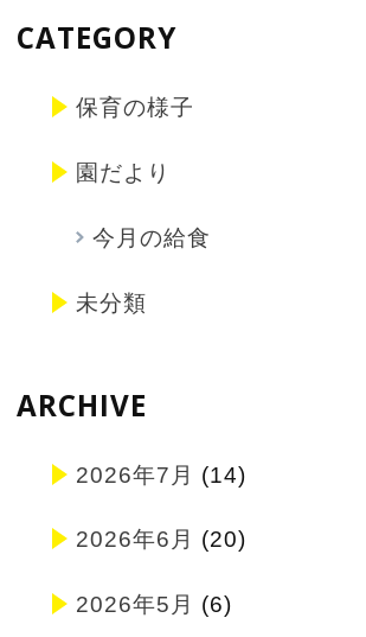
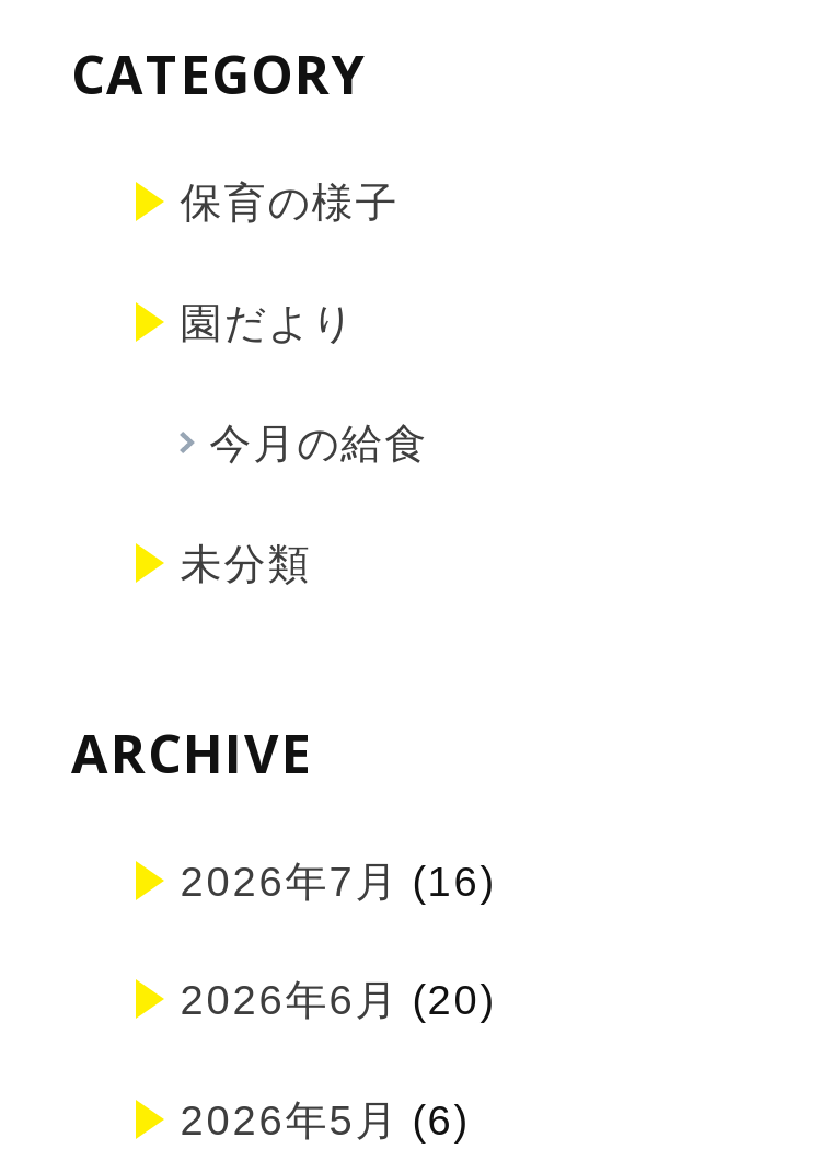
- 2026年7月(14)
+ 2026年7月(16)
